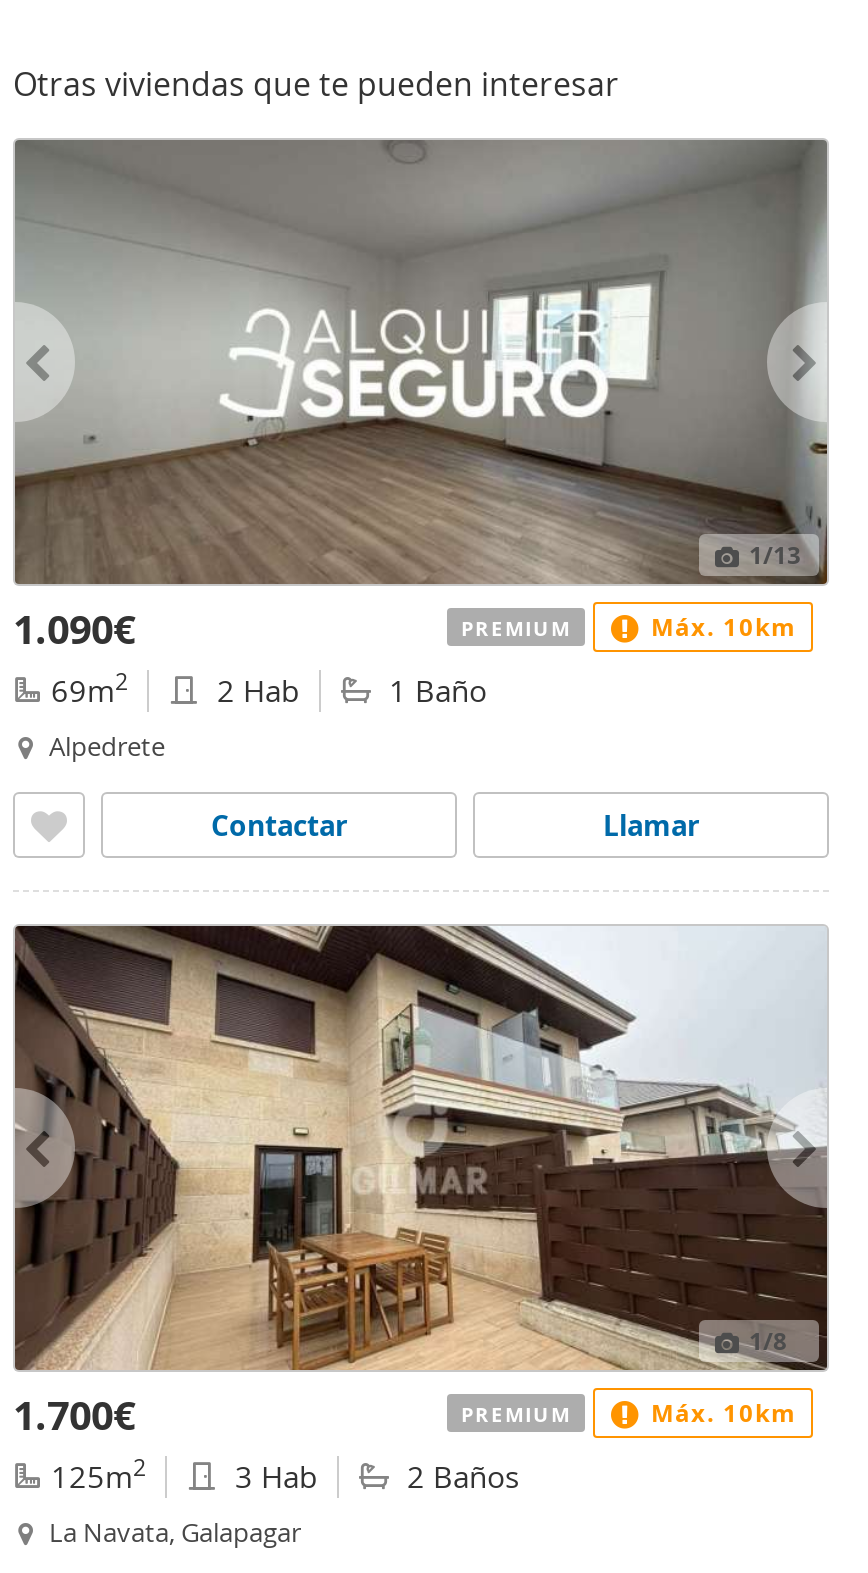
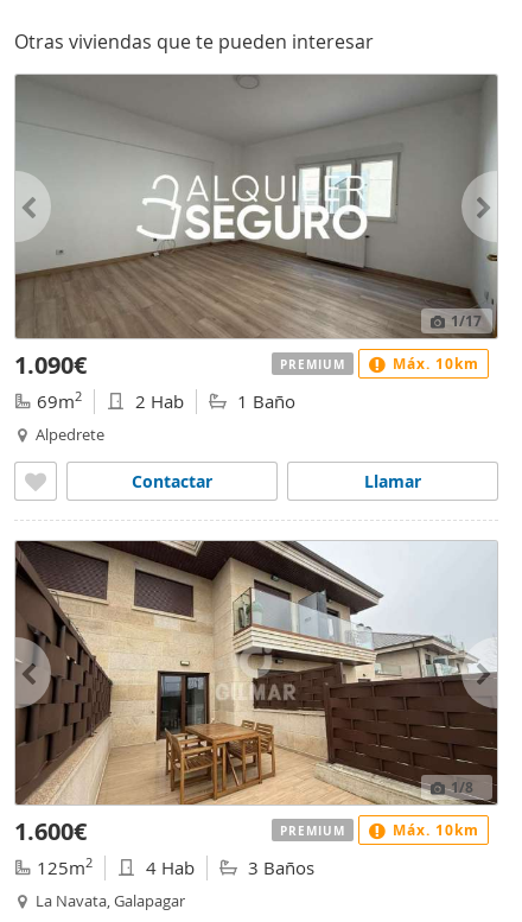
- 1/13
+ 1/17

- 1.700€
+ 1.600€

- 3 Hab
+ 4 Hab

- 2 Baños
+ 3 Baños
